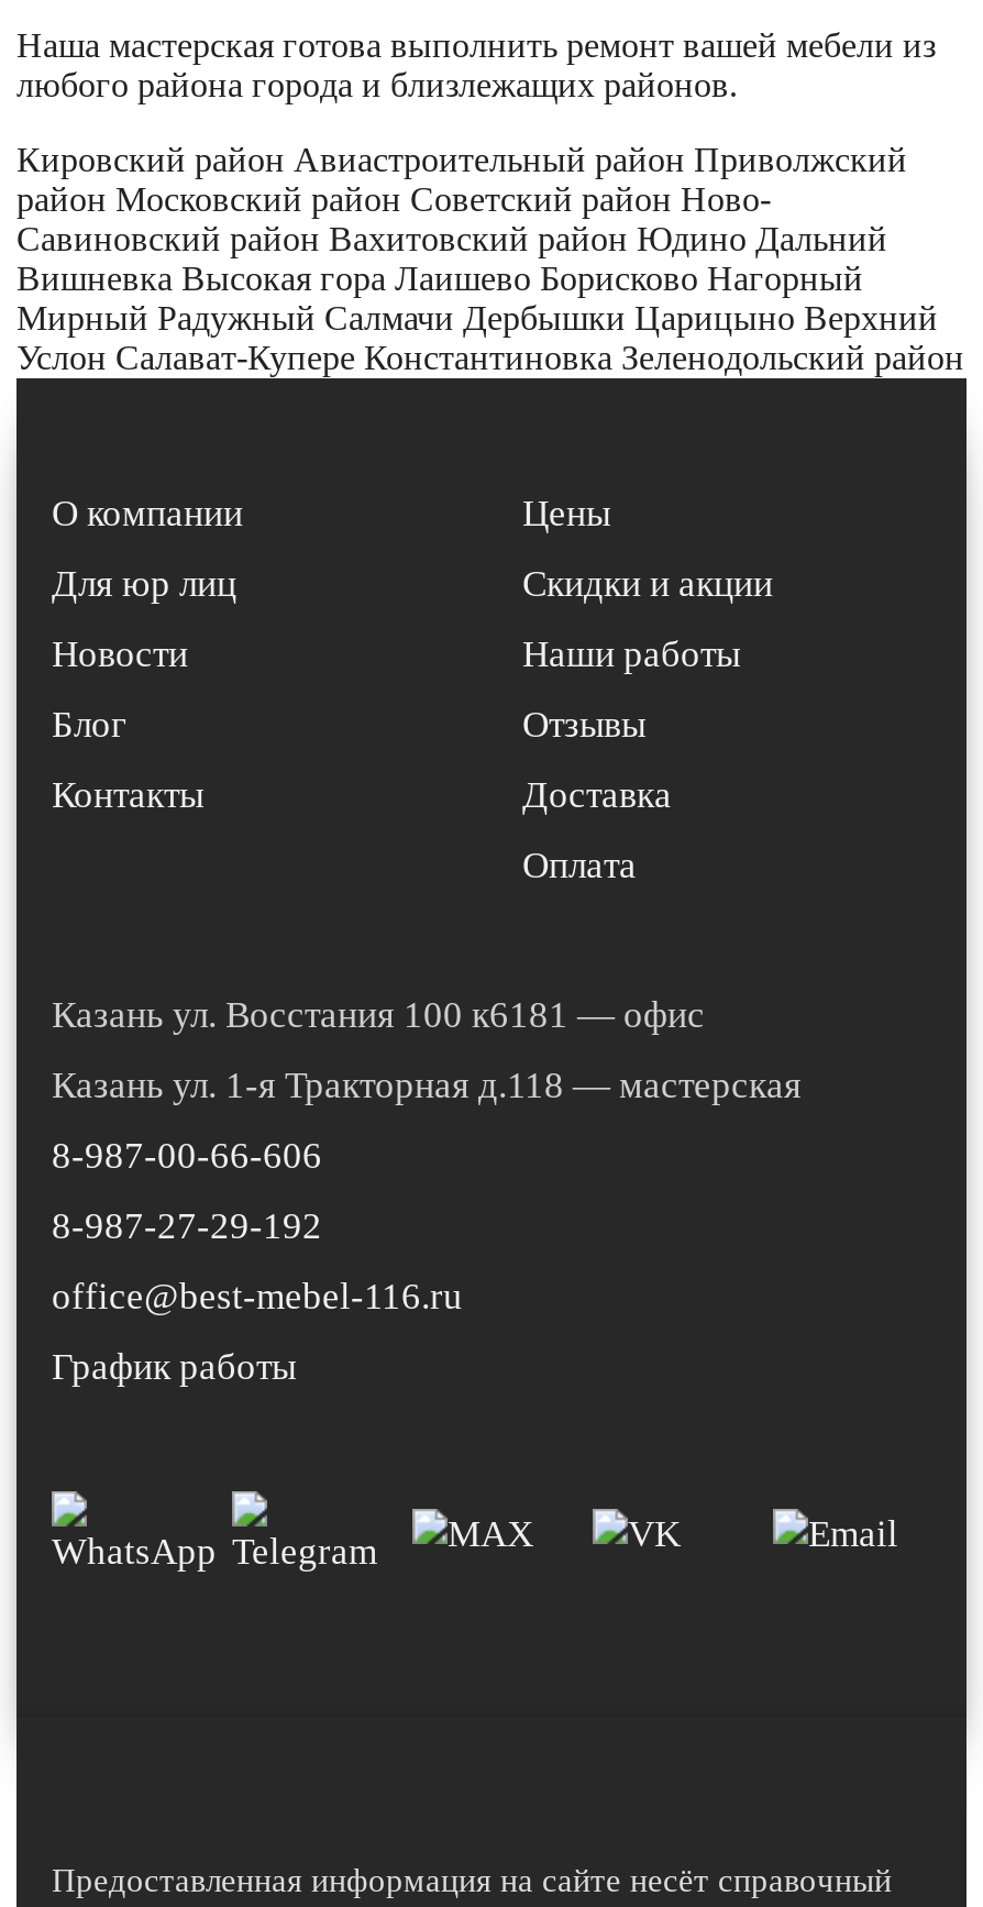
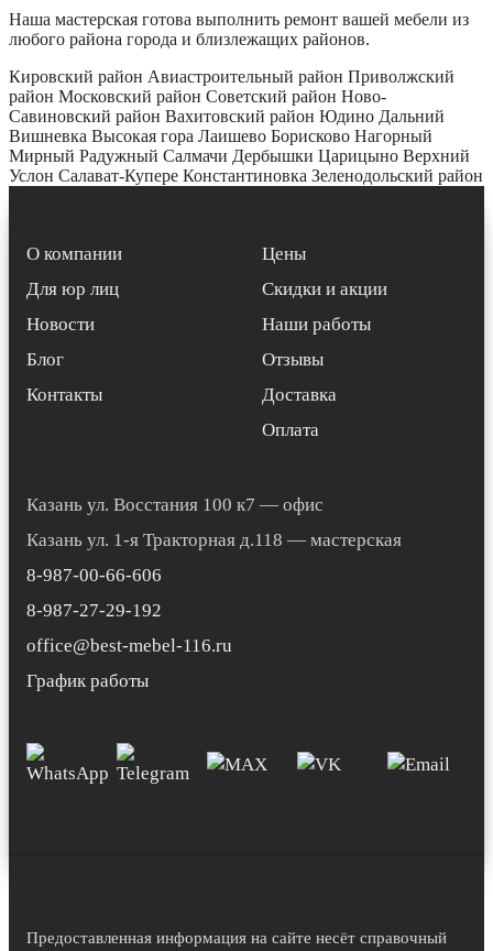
- Казань ул. Восстания 100 к6181 — офис
+ Казань ул. Восстания 100 к7 — офис
